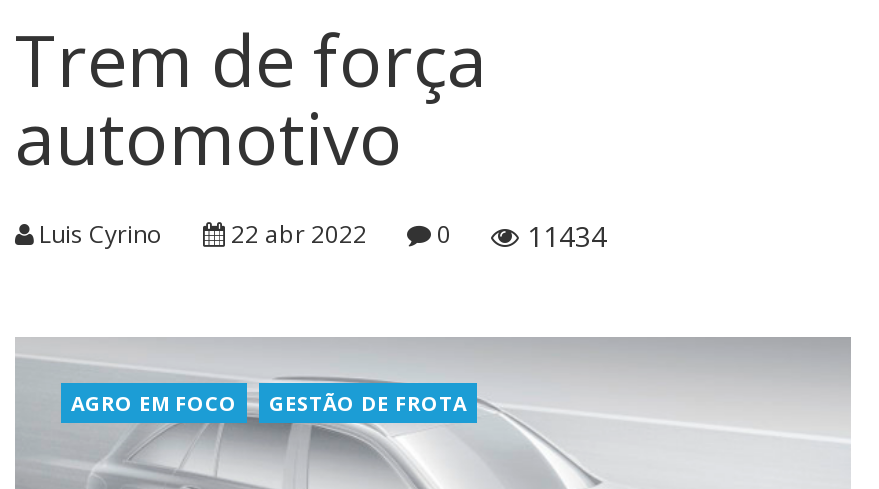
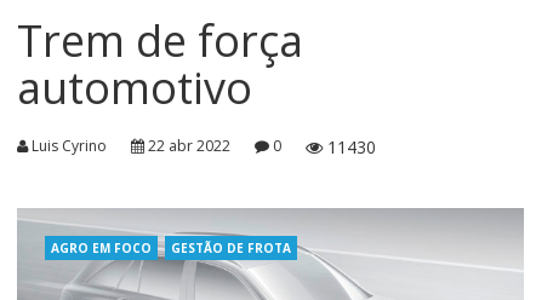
- Luis Cyrino 22 abr 2022 0 11434
+ Luis Cyrino 22 abr 2022 0 11430
